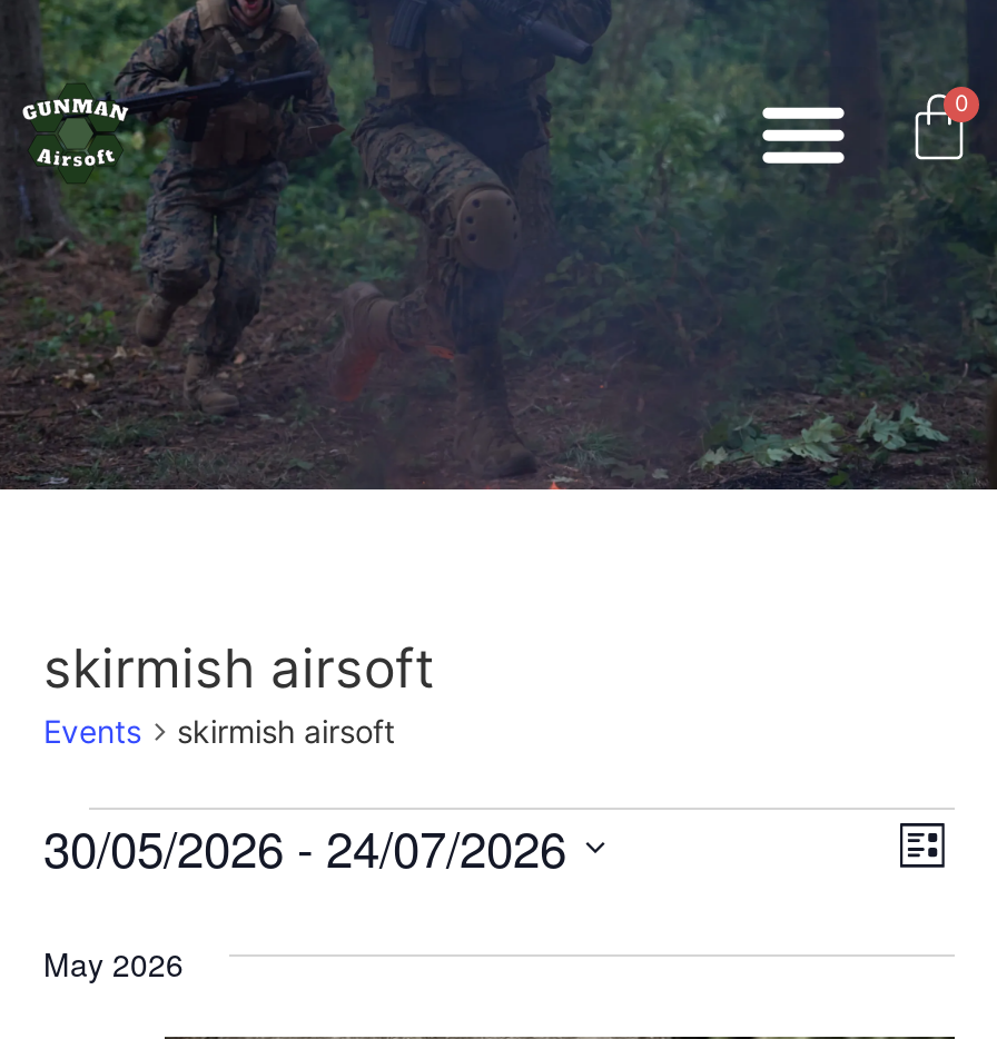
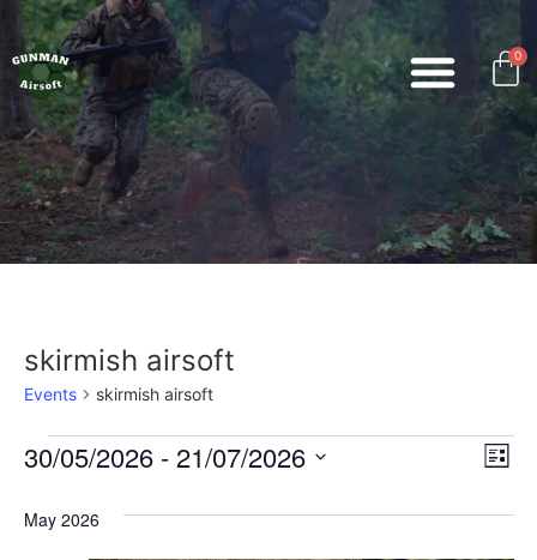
- 30/05/2026 - 24/07/2026
+ 30/05/2026 - 21/07/2026
